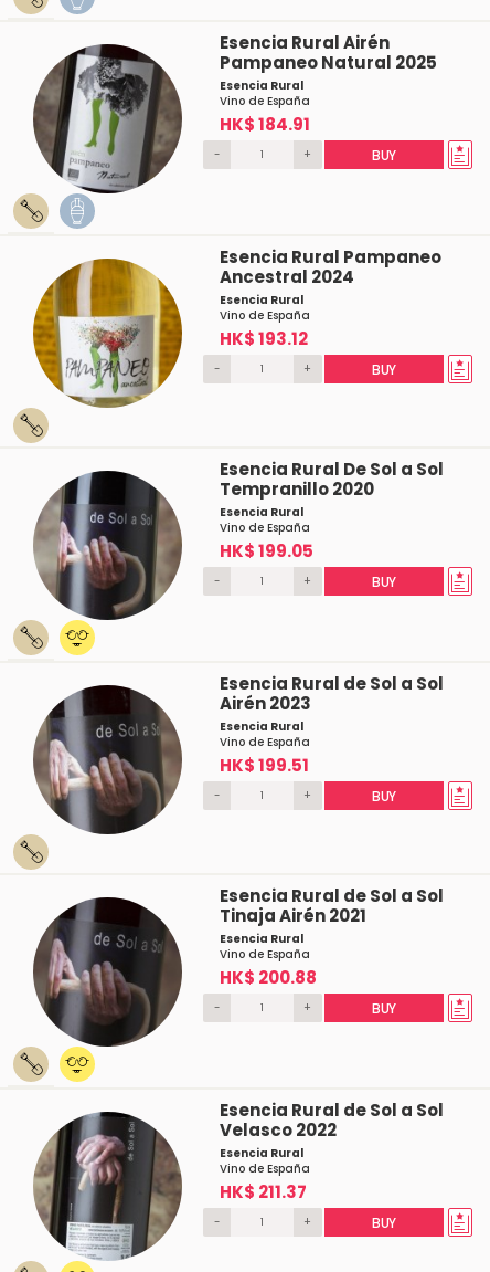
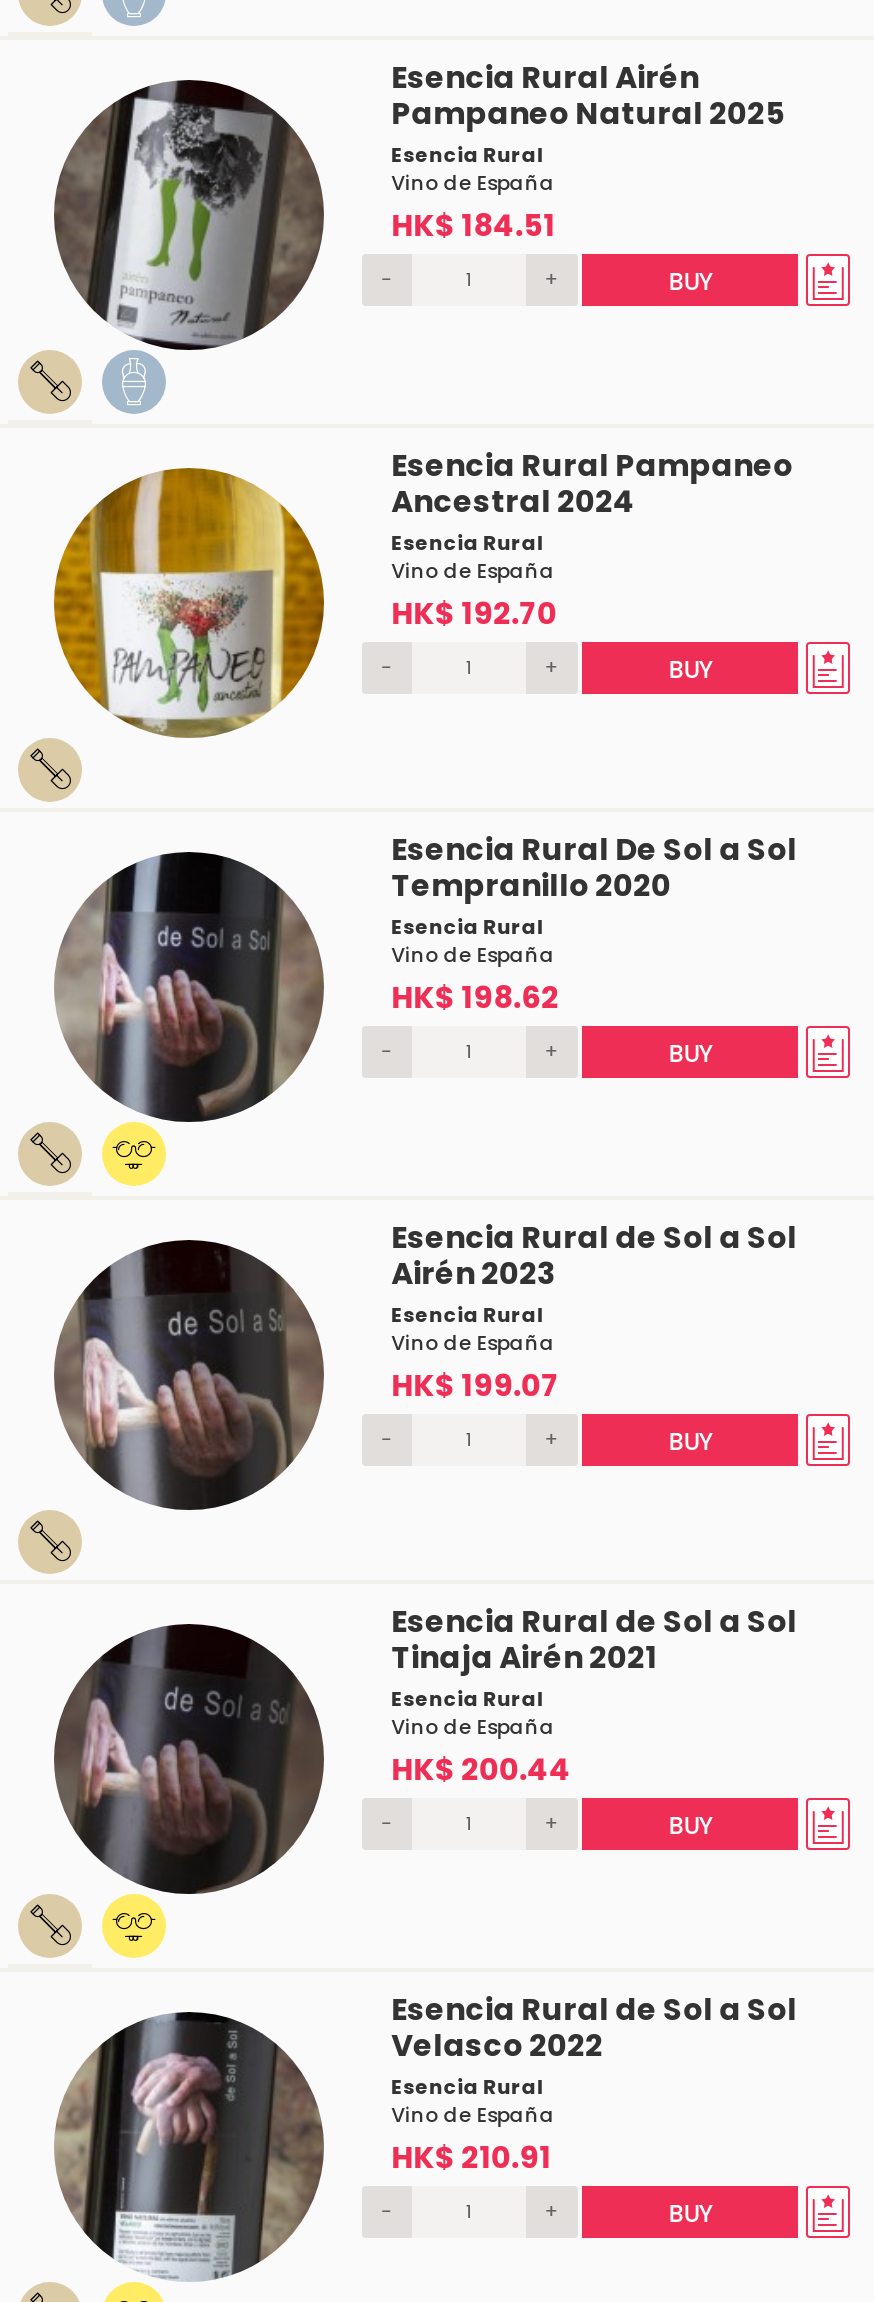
- HK$ 184.91
+ HK$ 184.51

- HK$ 193.12
+ HK$ 192.70

- HK$ 199.05
+ HK$ 198.62

- HK$ 199.51
+ HK$ 199.07

- HK$ 200.88
+ HK$ 200.44

- HK$ 211.37
+ HK$ 210.91
